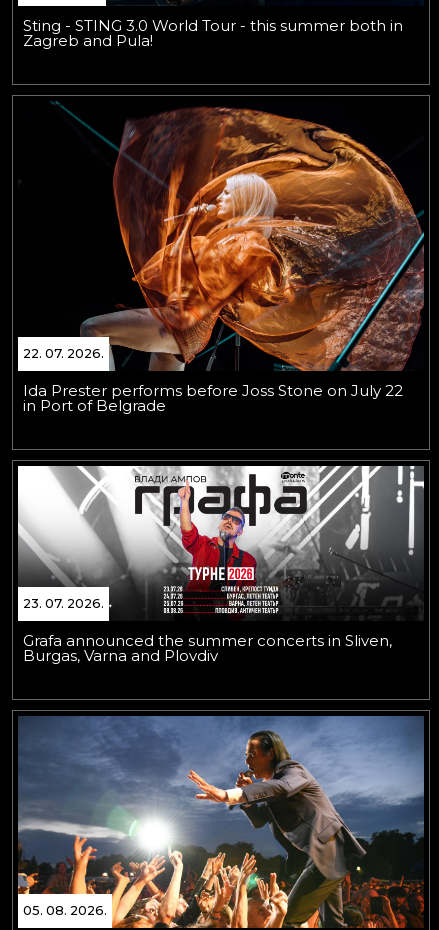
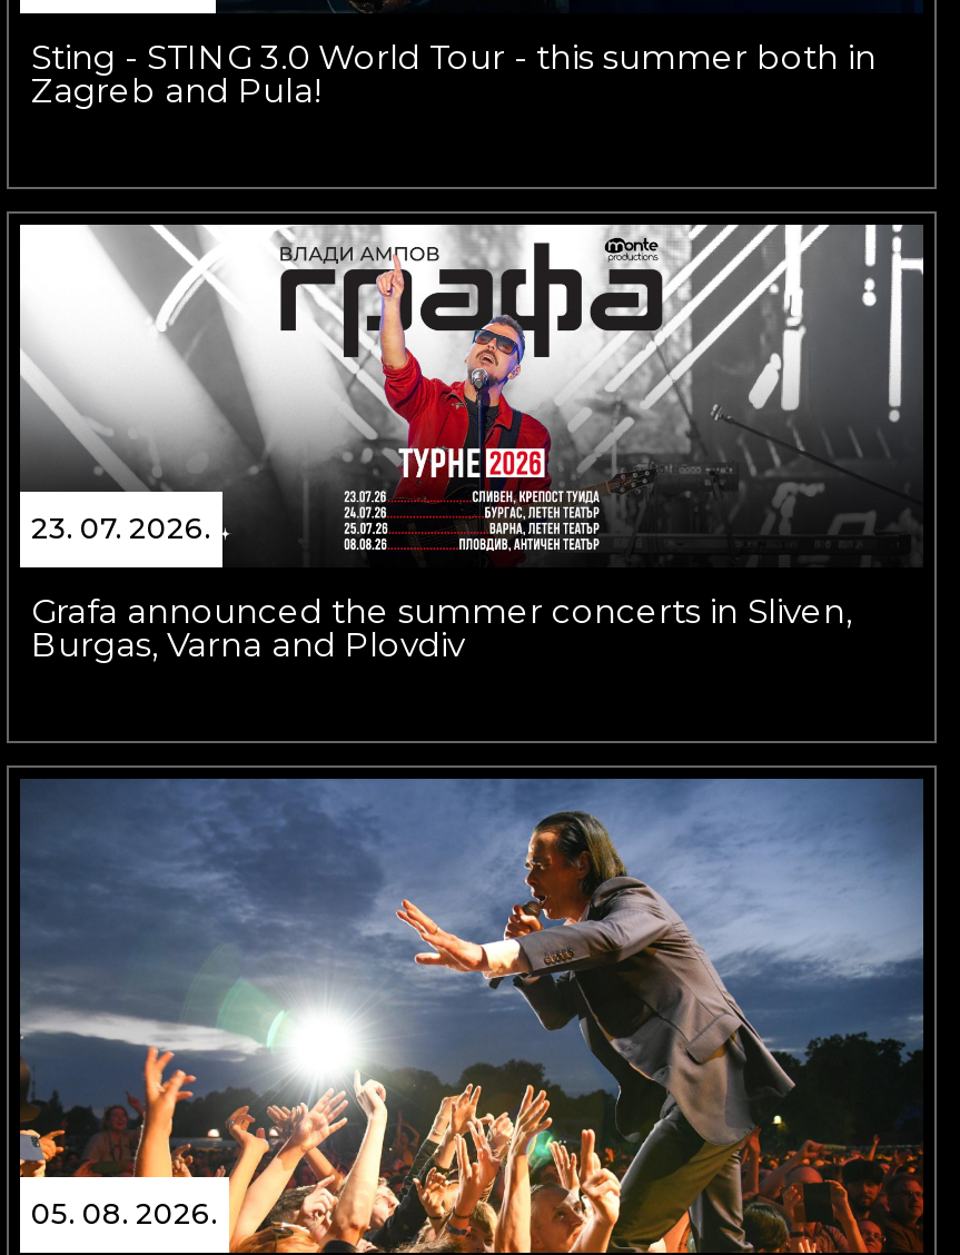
- [image]
- 22. 07. 2026.
- Ida Prester performs before Joss Stone on July 22
- in Port of Belgrade
